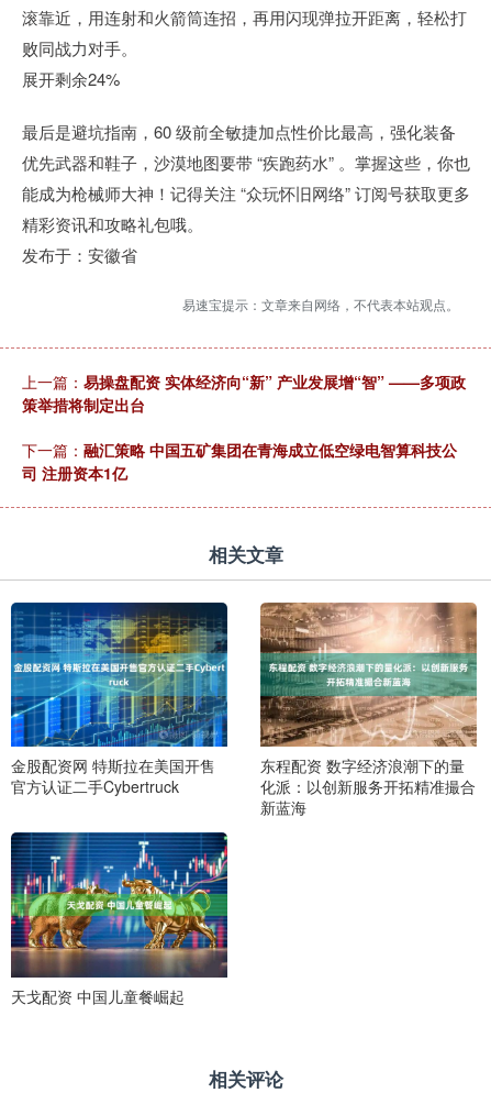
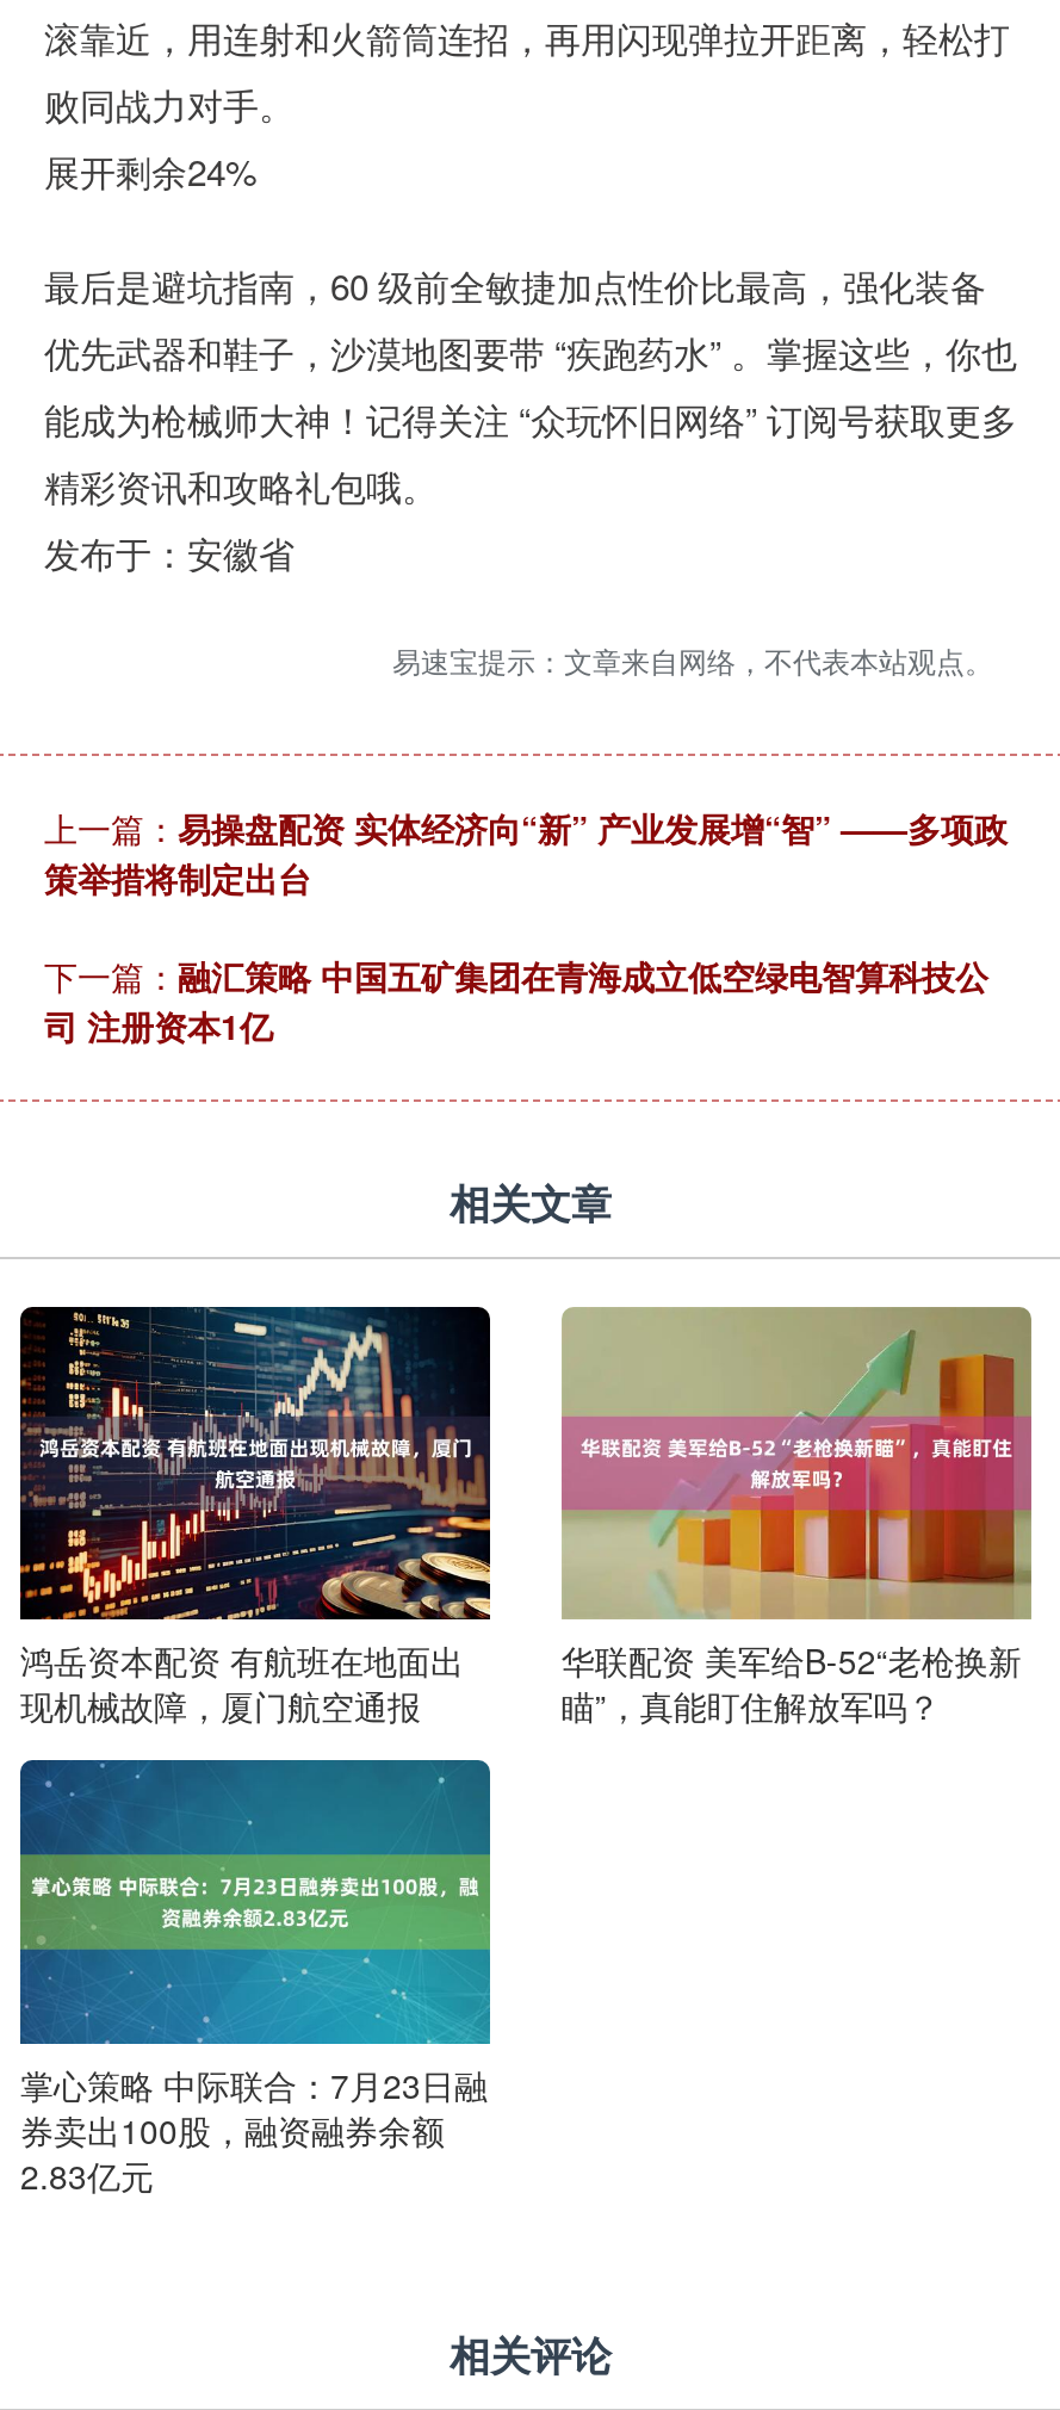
- [image]
- 金股配资网 特斯拉在美国开售
- 官方认证二手Cybertruck
+ [image]
+ 鸿岳资本配资 有航班在地面出
+ 现机械故障，厦门航空通报

- [image]
- 东程配资 数字经济浪潮下的量
- 化派：以创新服务开拓精准撮合
- 新蓝海
+ [image]
+ 华联配资 美军给B-52“老枪换新
+ 瞄”，真能盯住解放军吗？

- [image]
+ [image]

- 天戈配资 中国儿童餐崛起
+ 掌心策略 中际联合：7月23日融
+ 券卖出100股，融资融券余额
+ 2.83亿元
